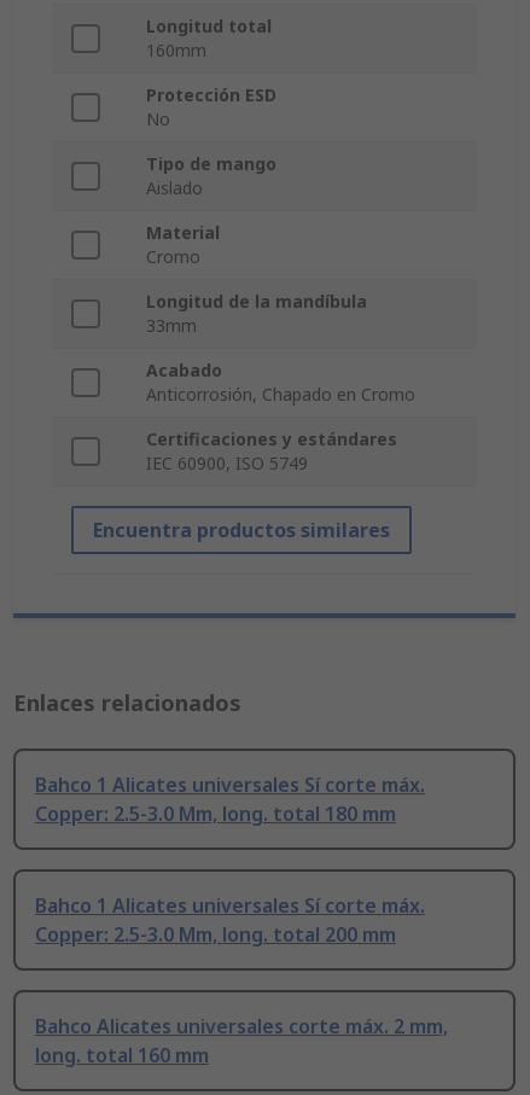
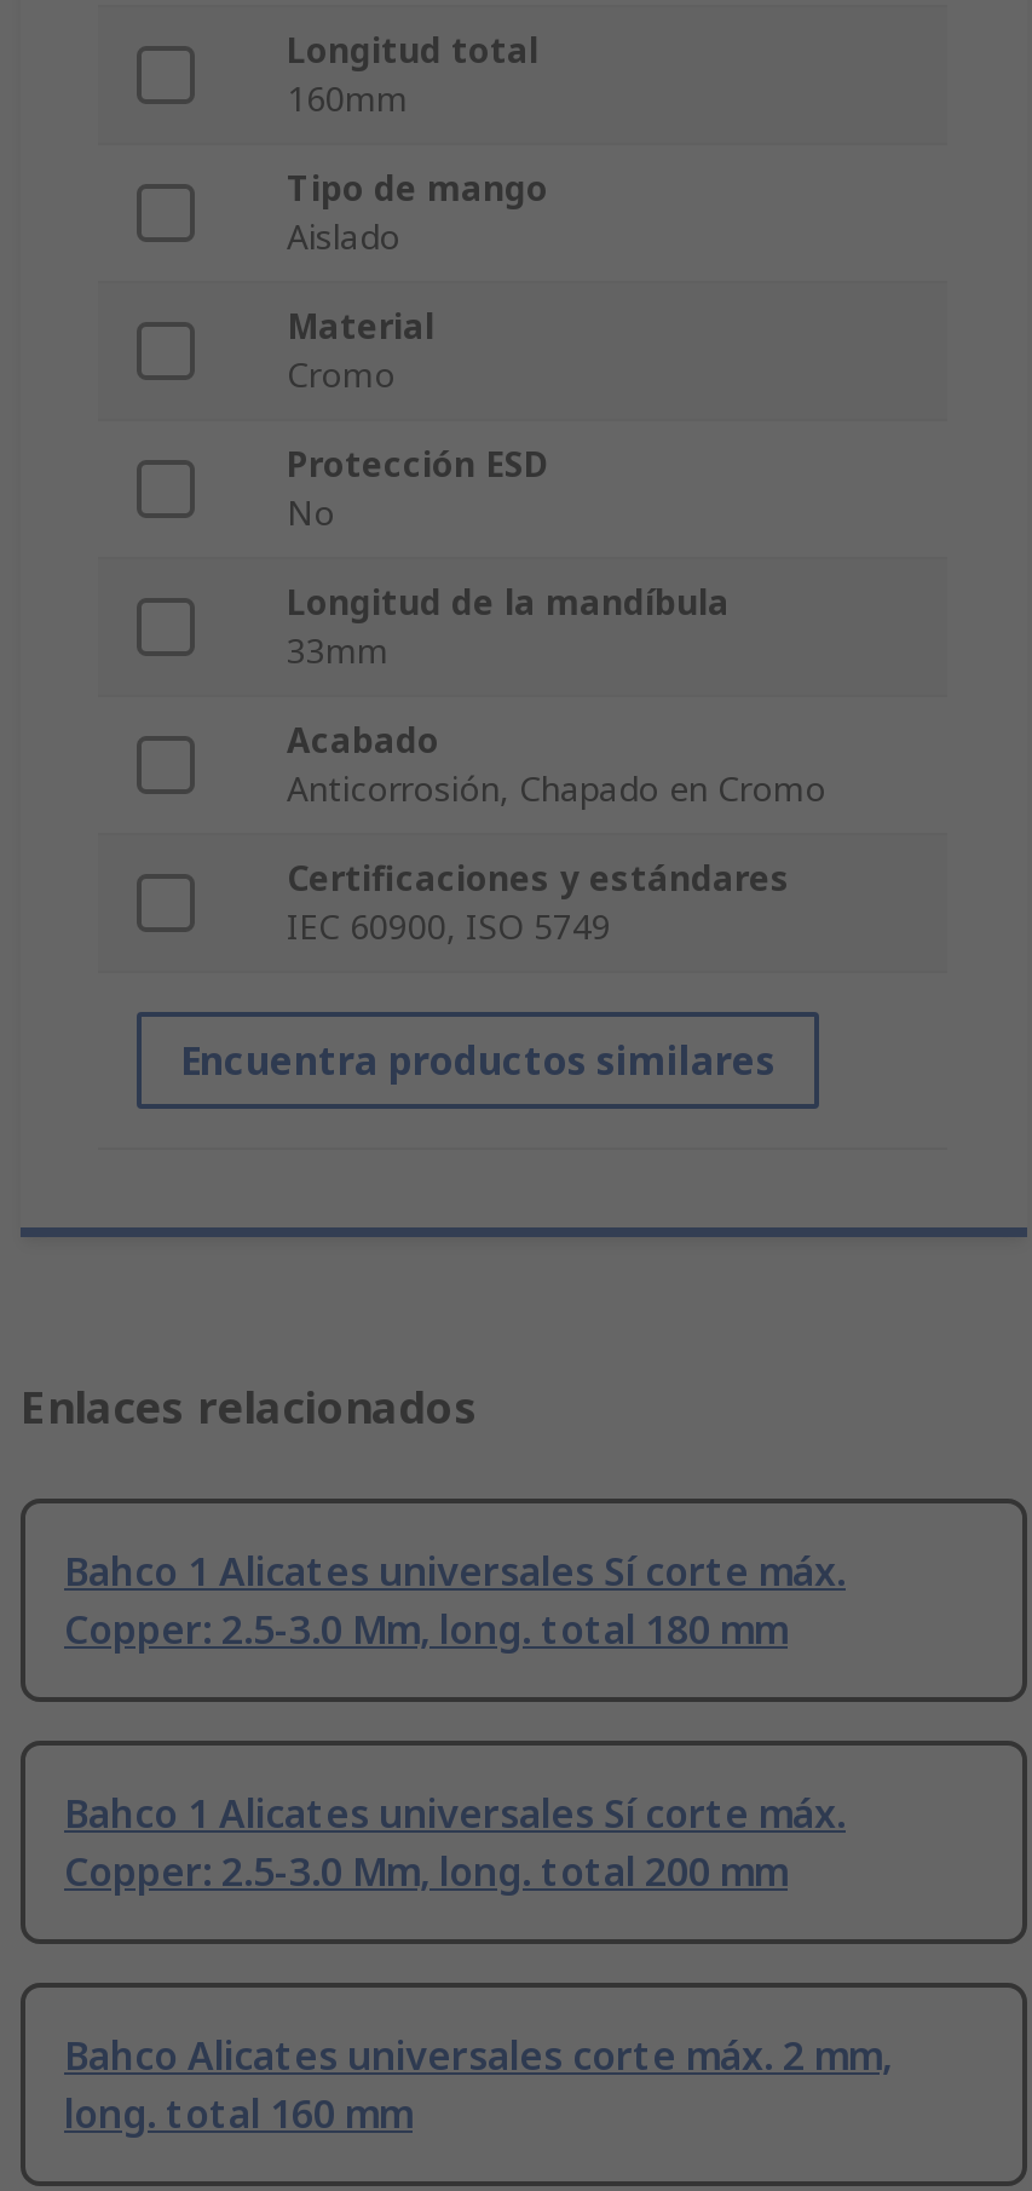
moved down: Protección ESD | No

moved up: Tipo de mango | Aislado | Material | Cromo
